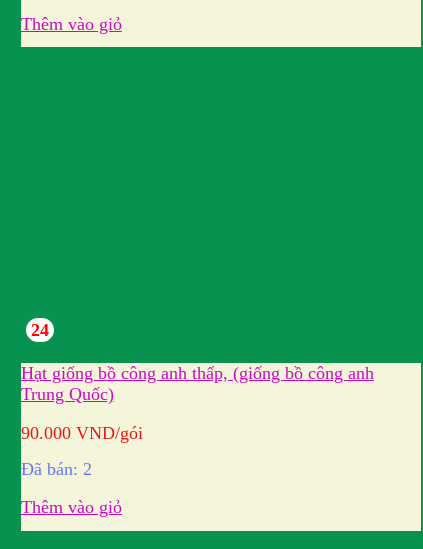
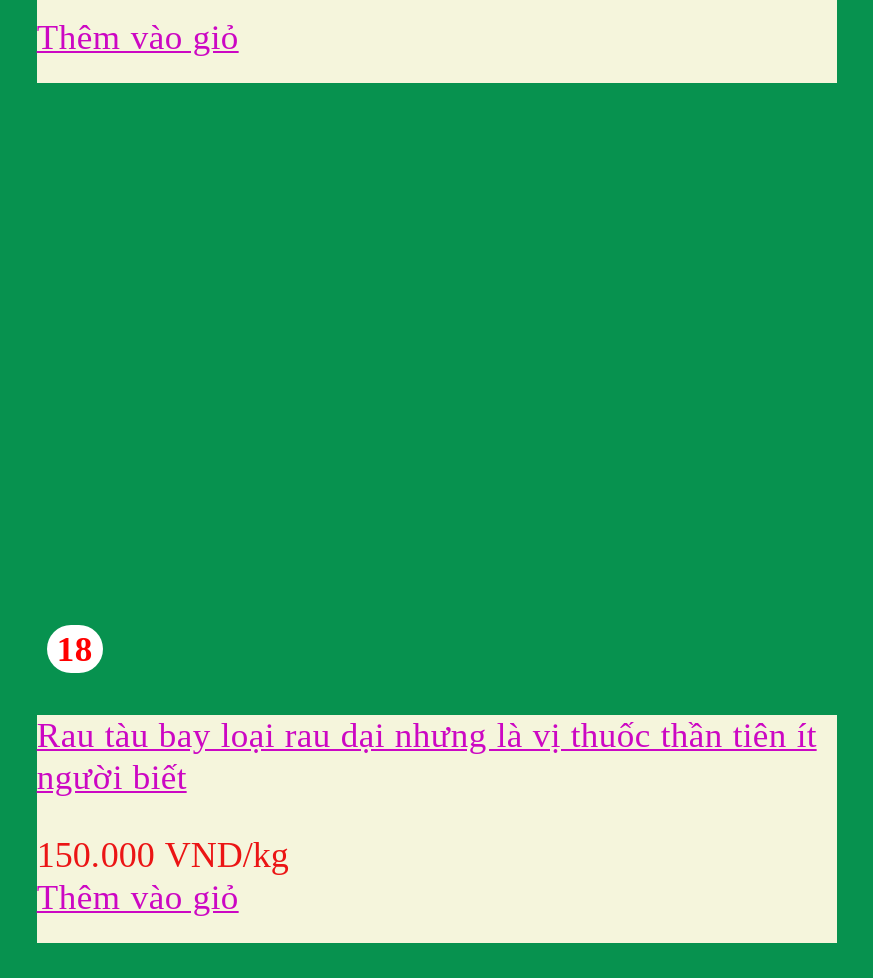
- 24
- Hạt giống bồ công anh thấp, (giống bồ công anh
- Trung Quốc)
- 90.000 VND/gói
- Đã bán: 2
+ 18
+ Rau tàu bay loại rau dại nhưng là vị thuốc thần tiên ít
+ người biết
+ 150.000 VND/kg
